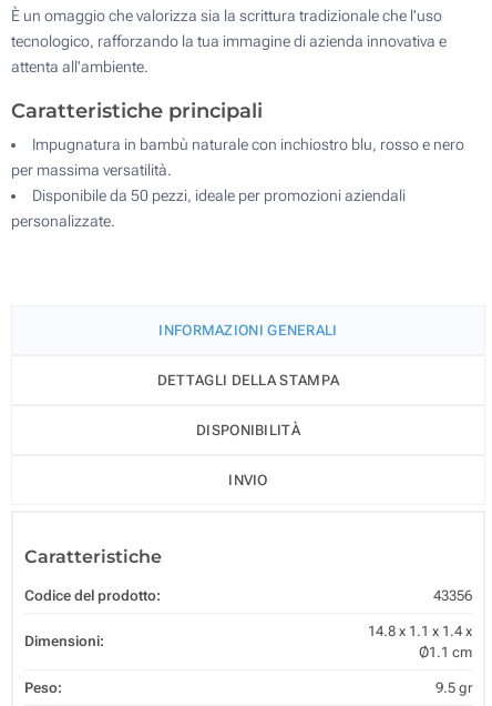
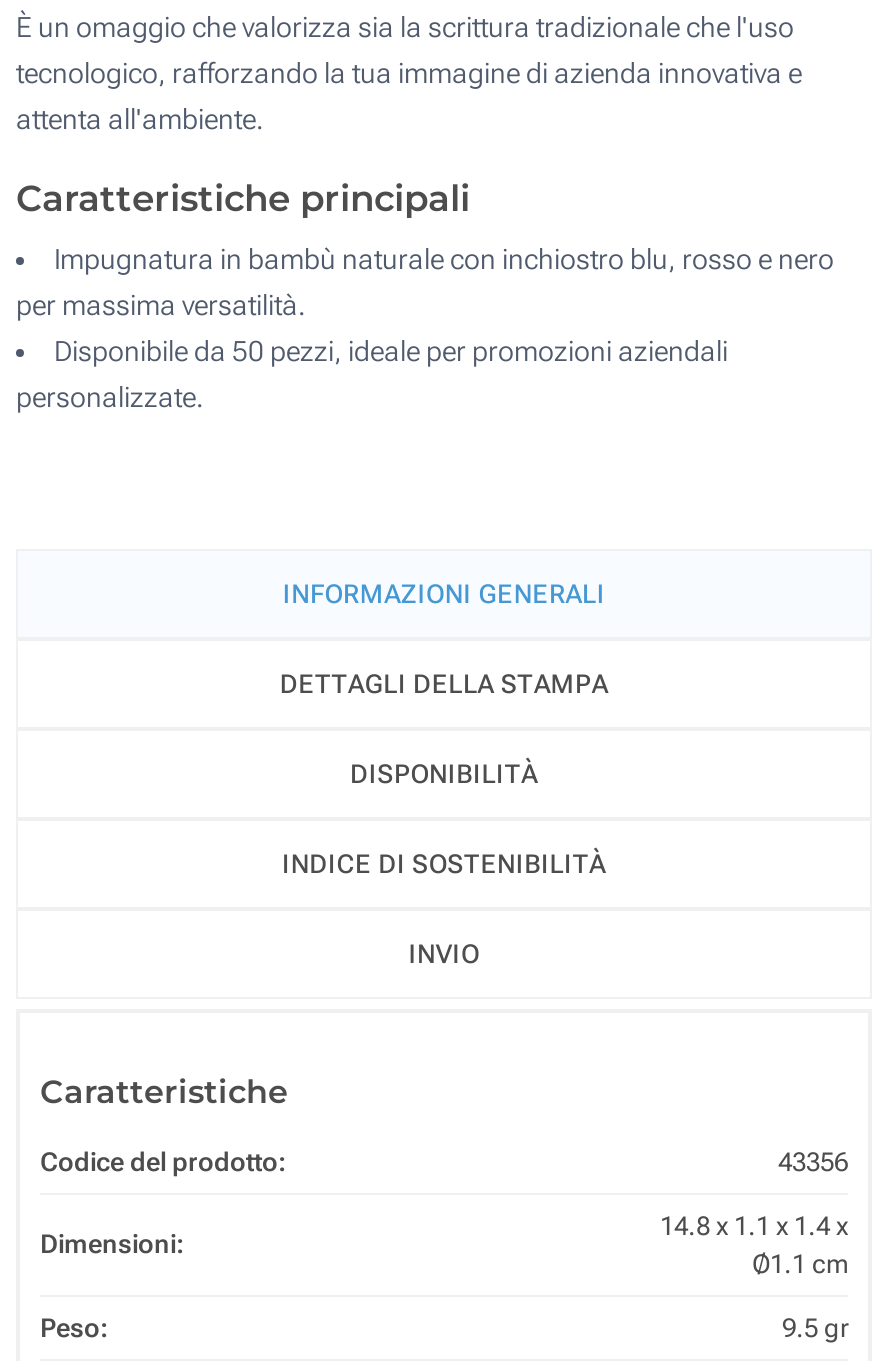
+ INDICE DI SOSTENIBILITÀ
